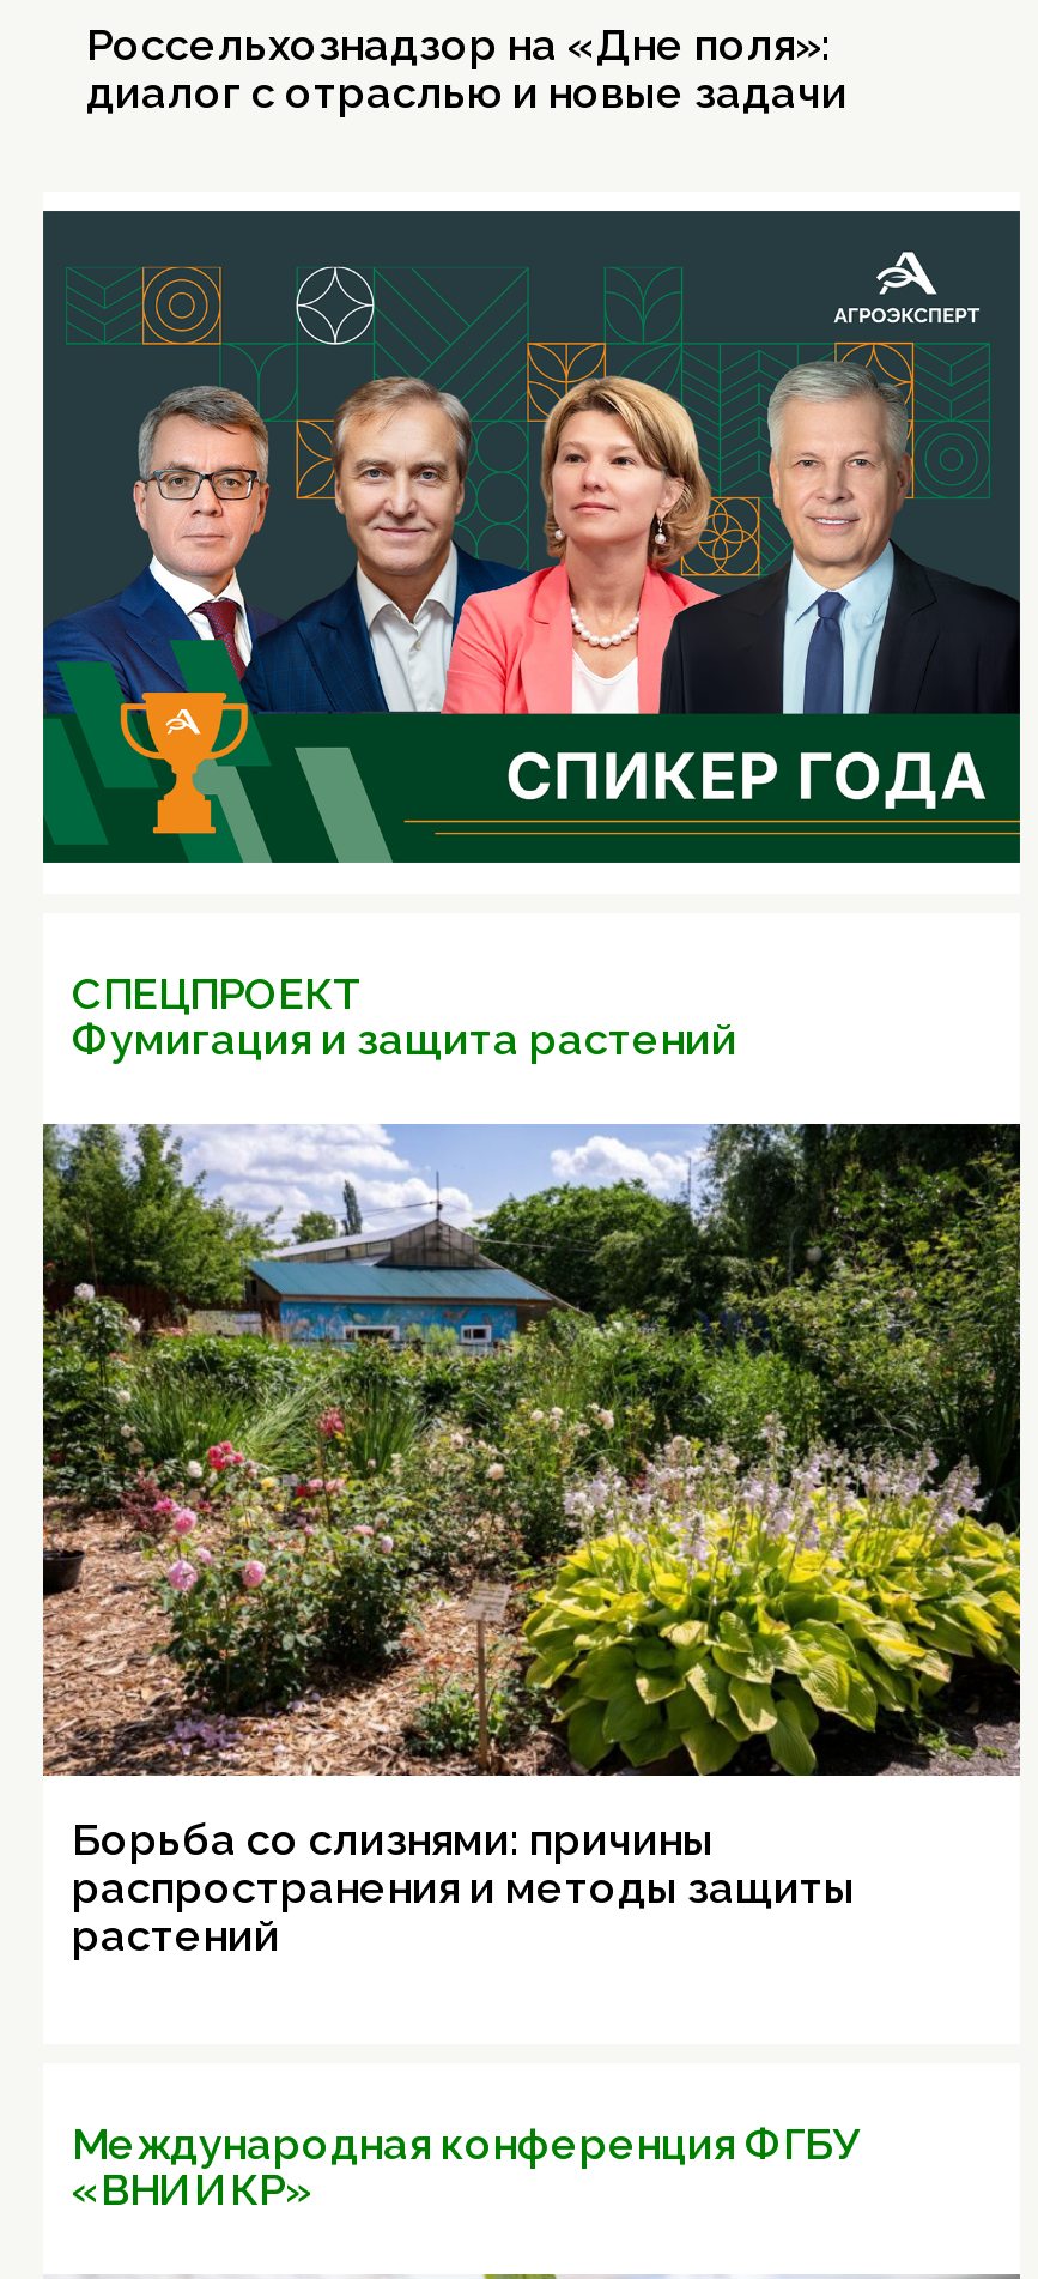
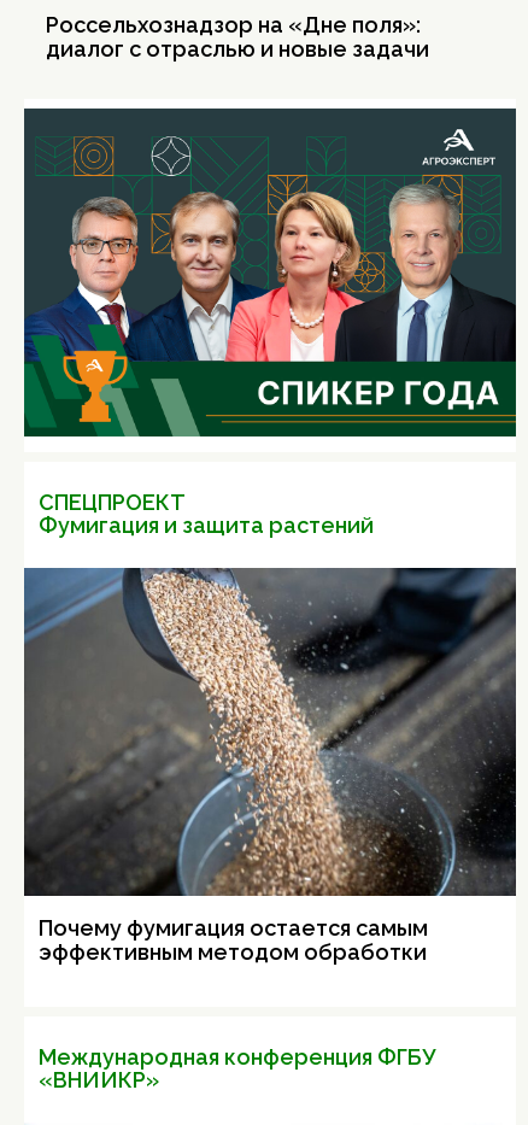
- [image]
- Борьба со слизнями: причины
- распространения и методы защиты
- растений
+ [image]
+ Почему фумигация остается самым
+ эффективным методом обработки
